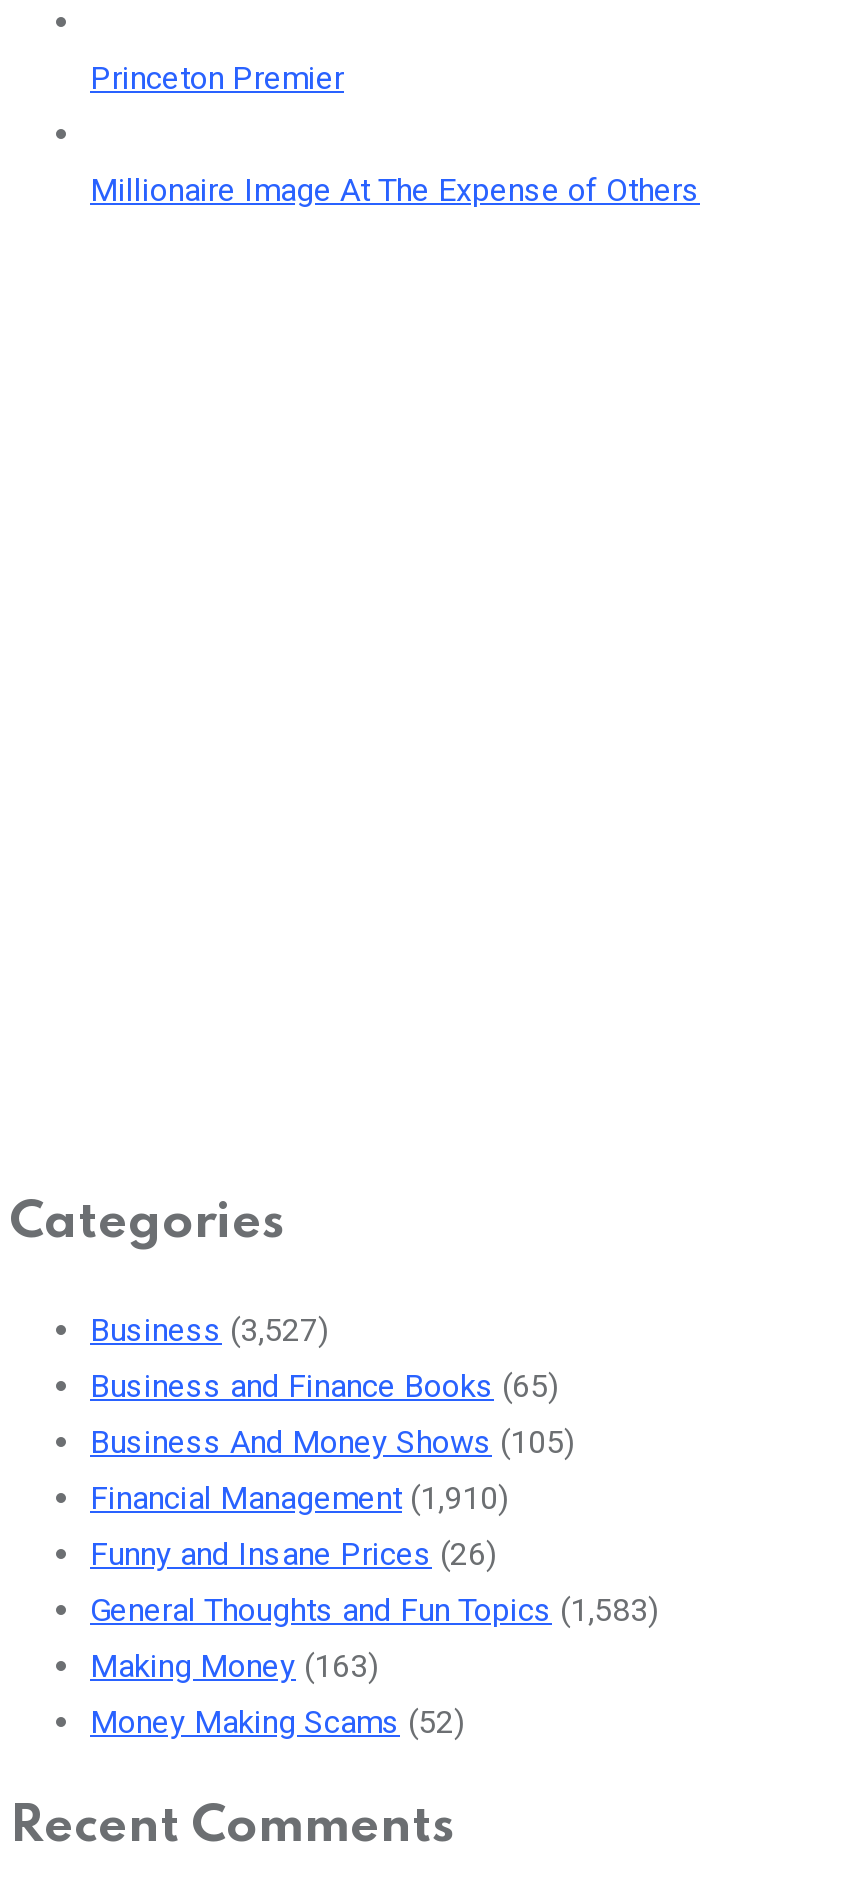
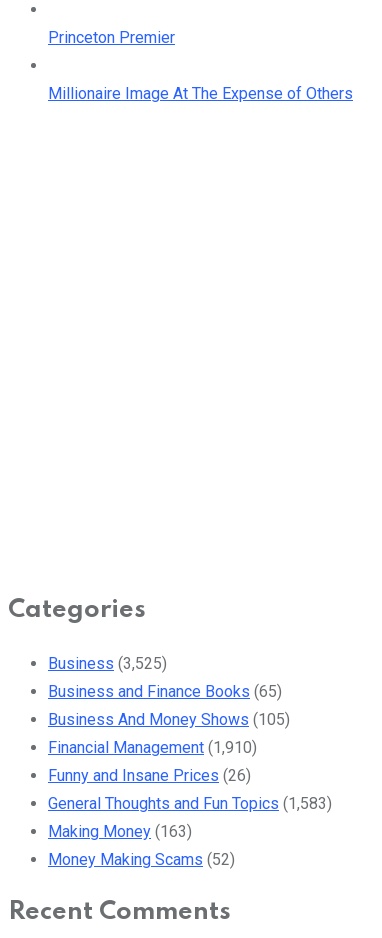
- Business (3,527)
+ Business (3,525)
